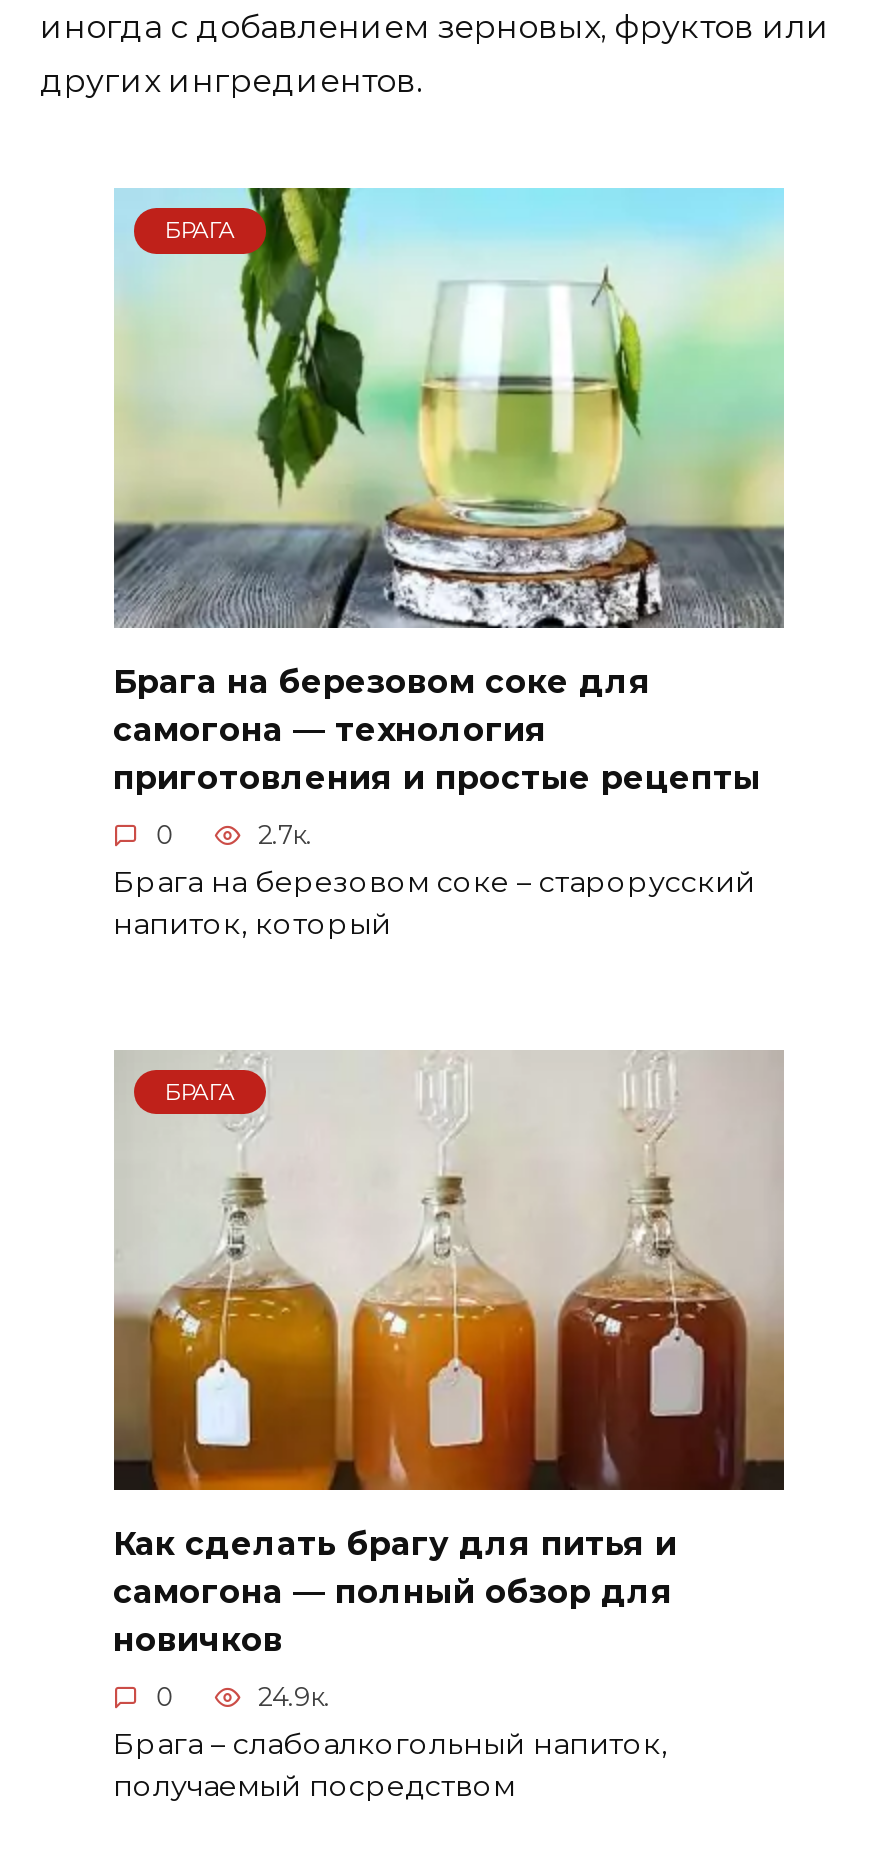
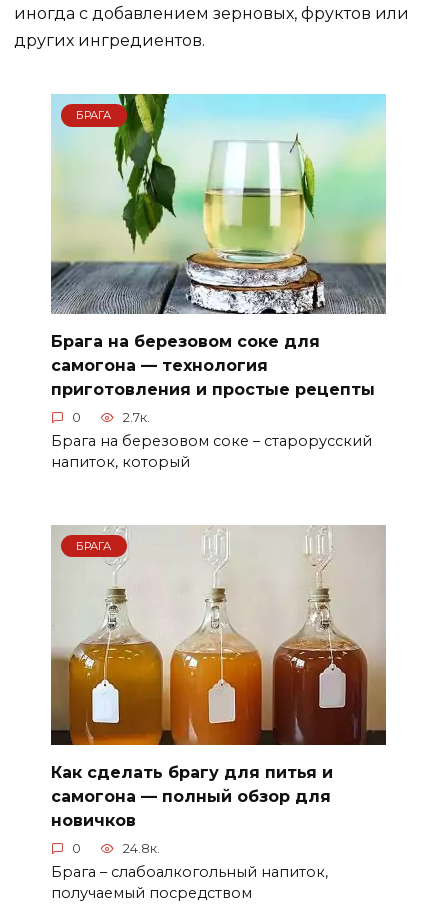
- 24.9к.
+ 24.8к.
